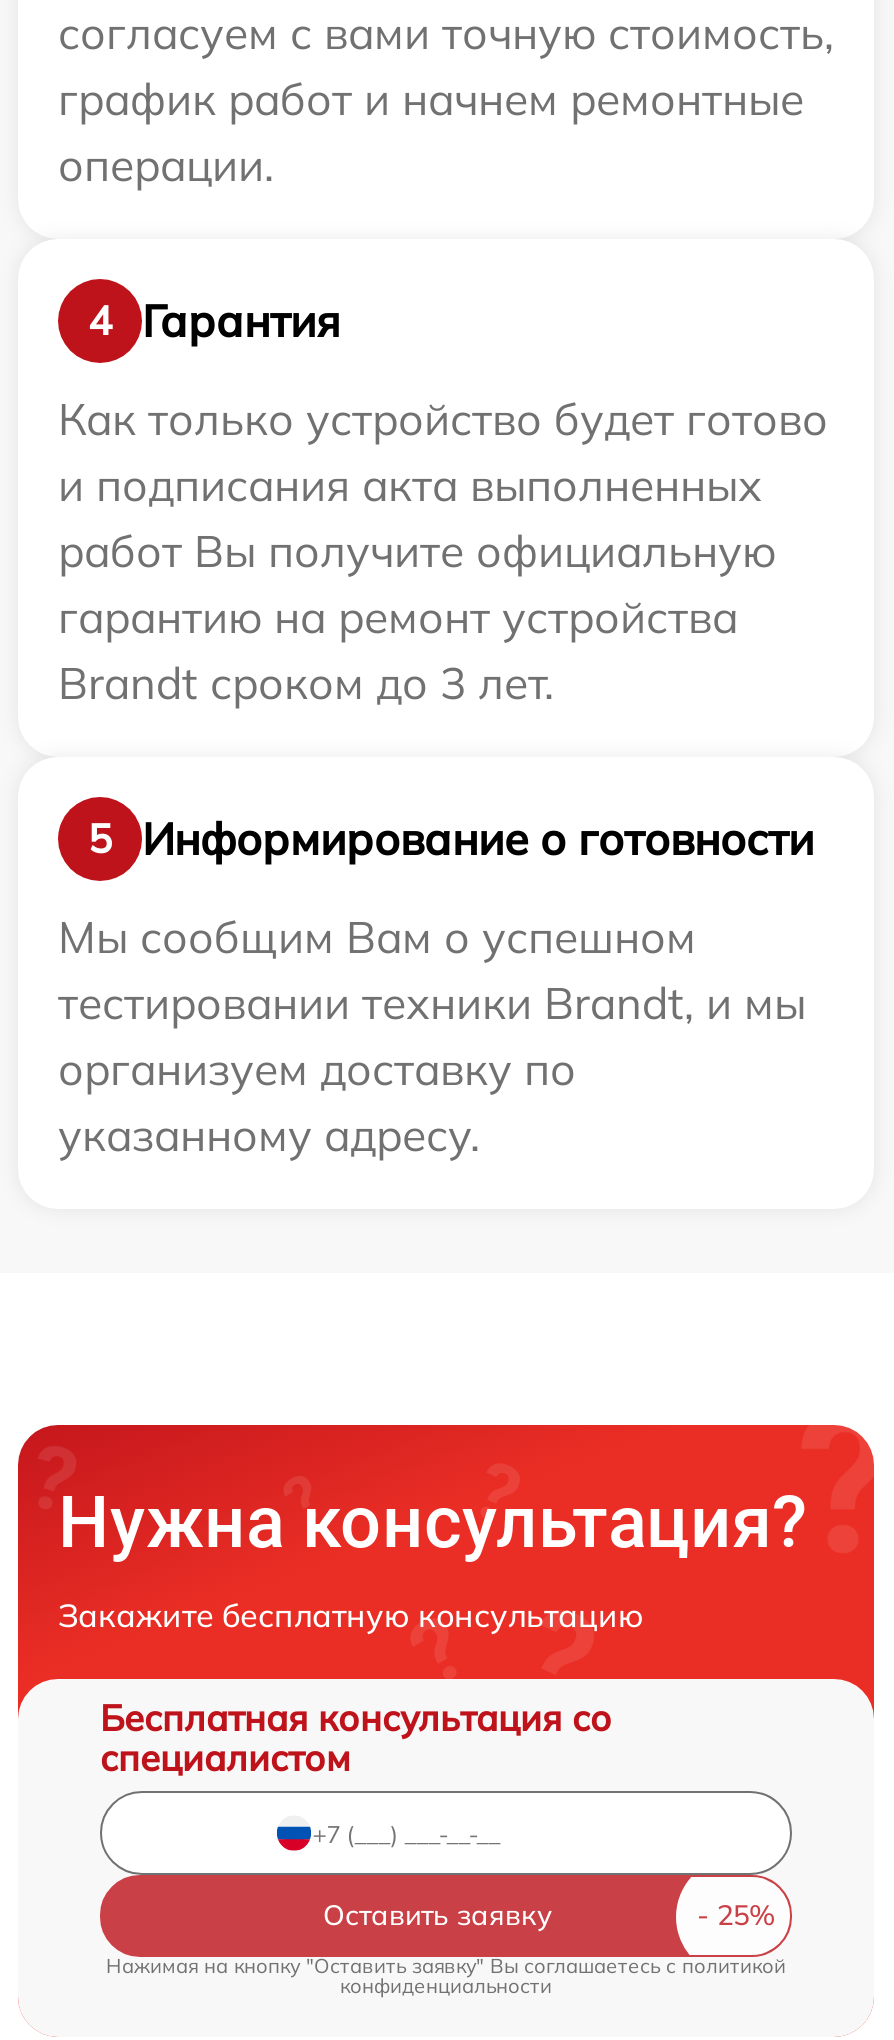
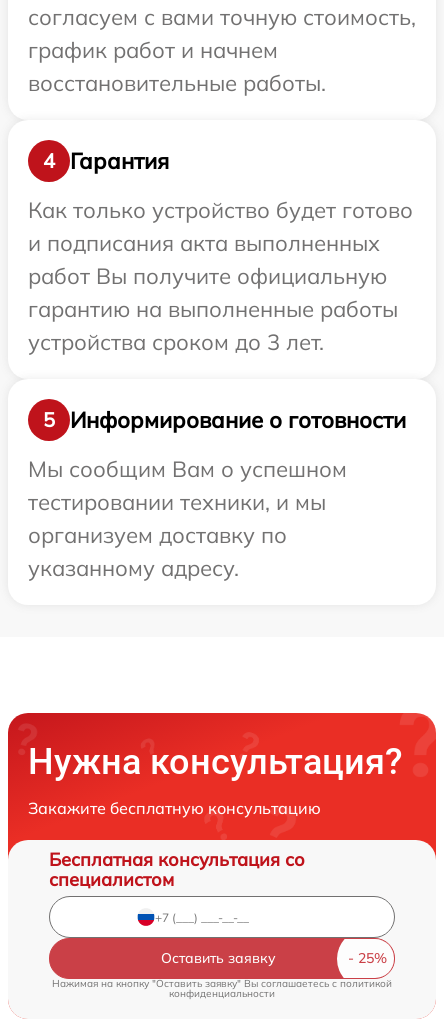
- график работ и начнем ремонтные
- операции.
+ график работ и начнем
+ восстановительные работы.

- гарантию на ремонт устройства
+ гарантию на выполненные работы

- Brandt сроком до 3 лет.
+ устройства сроком до 3 лет.

- тестировании техники Brandt, и мы
+ тестировании техники, и мы
